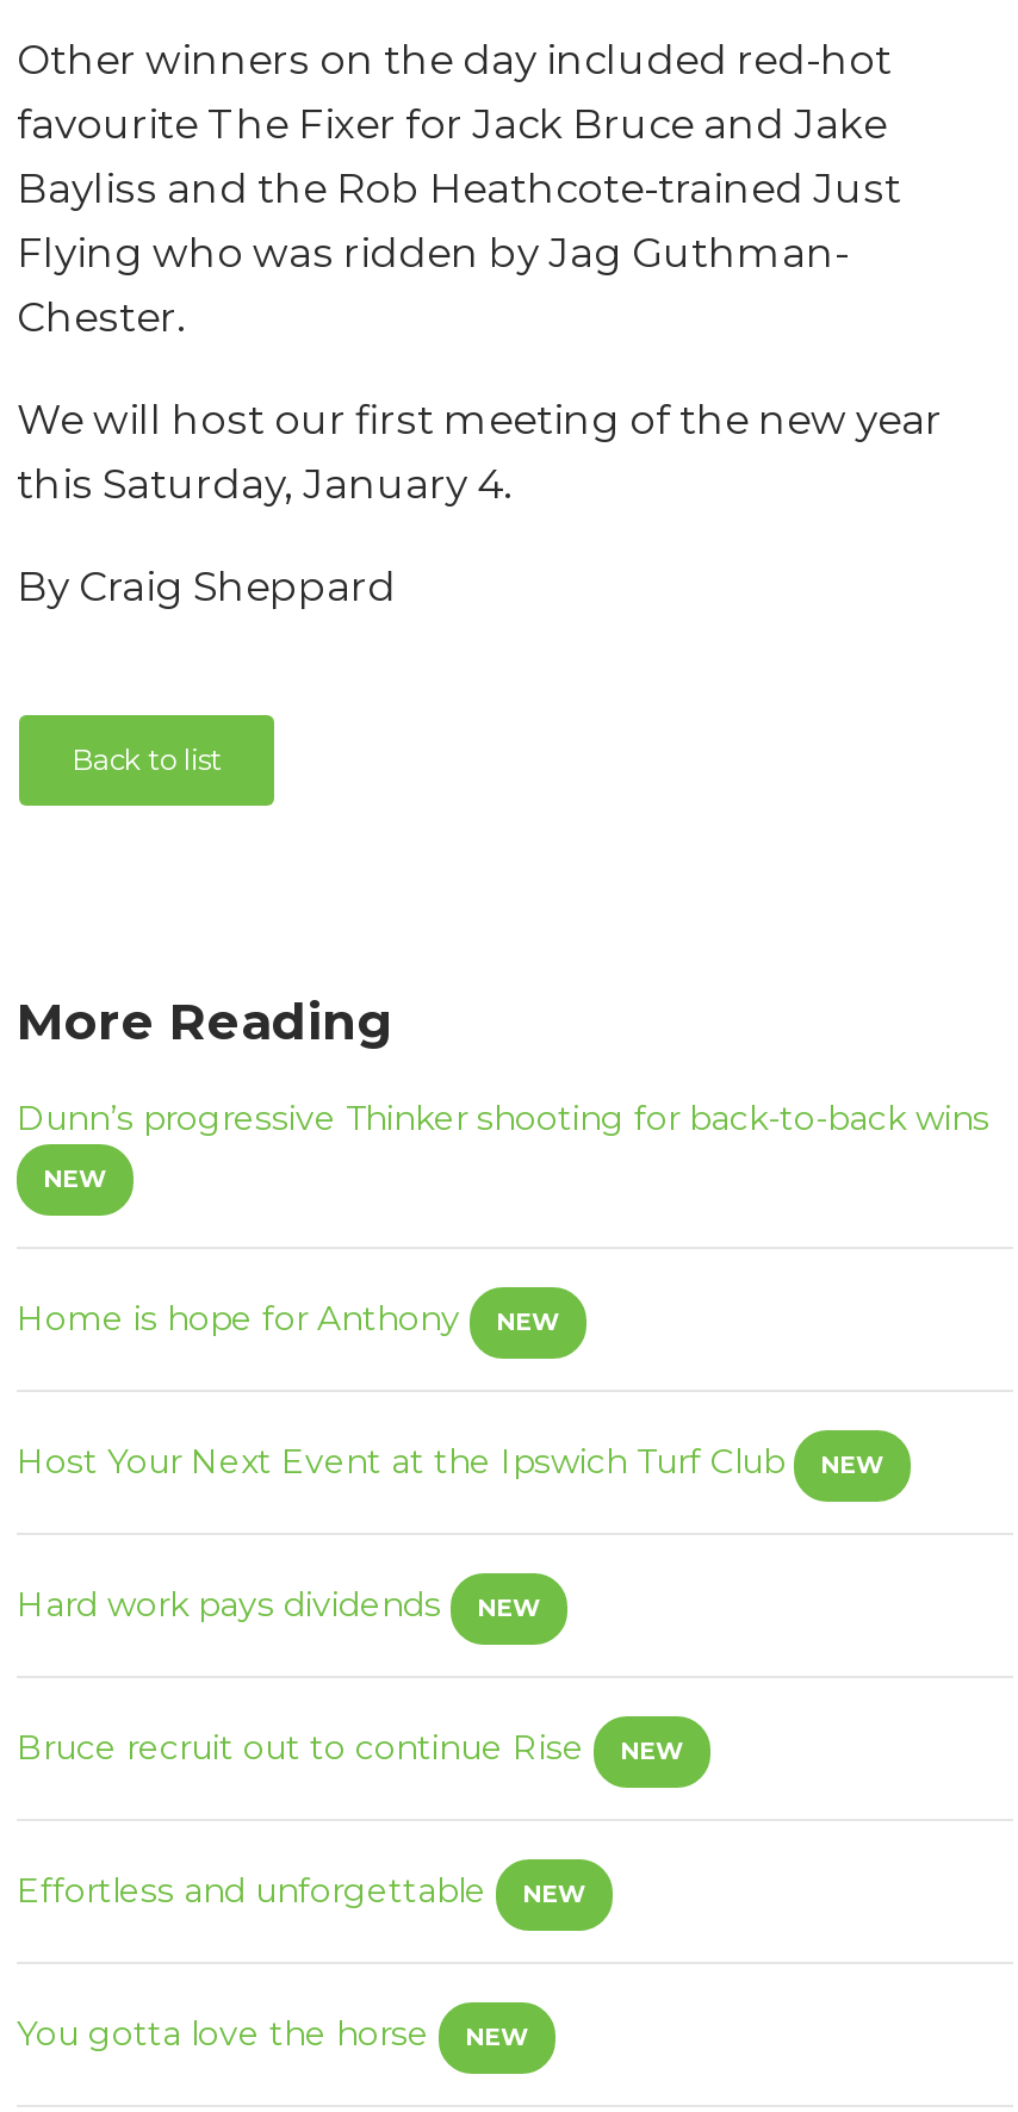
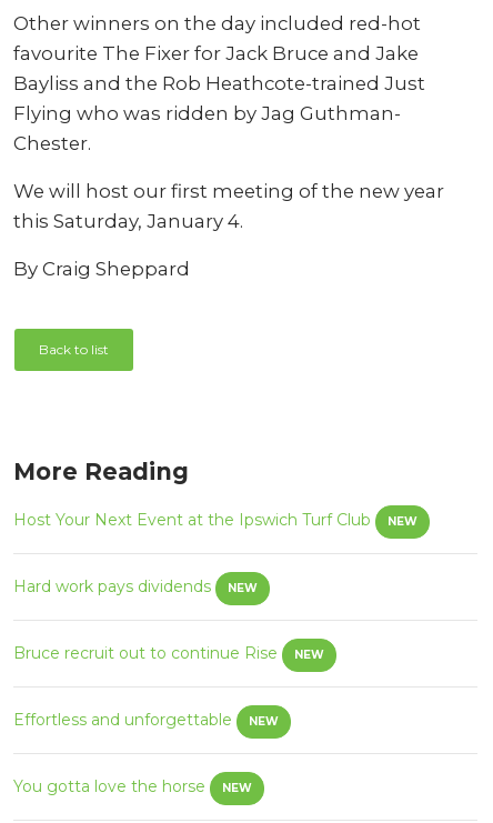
- Dunn’s progressive Thinker shooting for back-to-back wins
- NEW
- Home is hope for Anthony
- NEW
